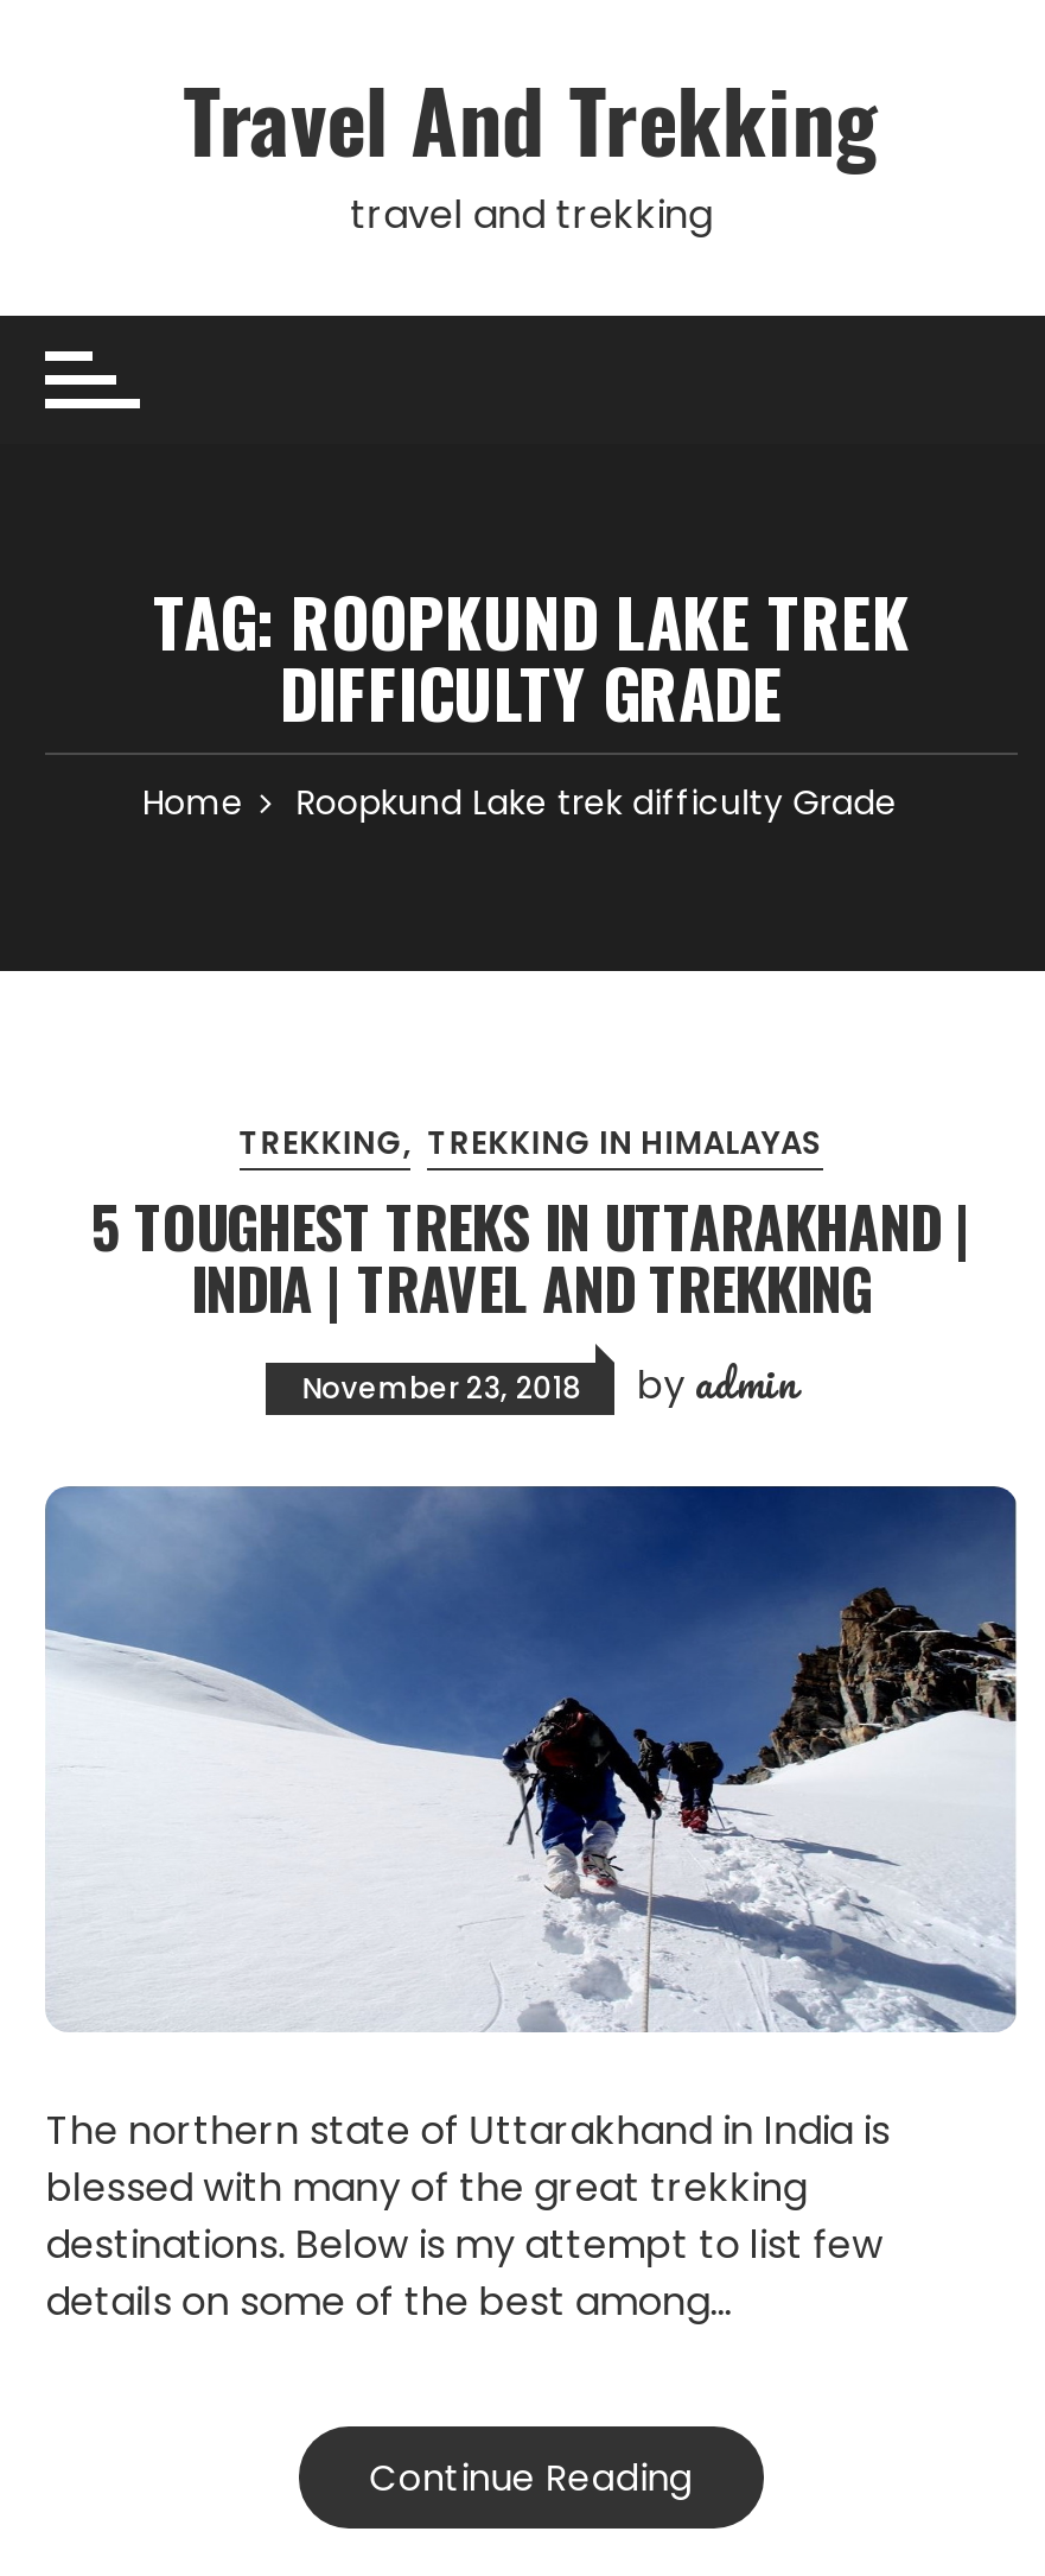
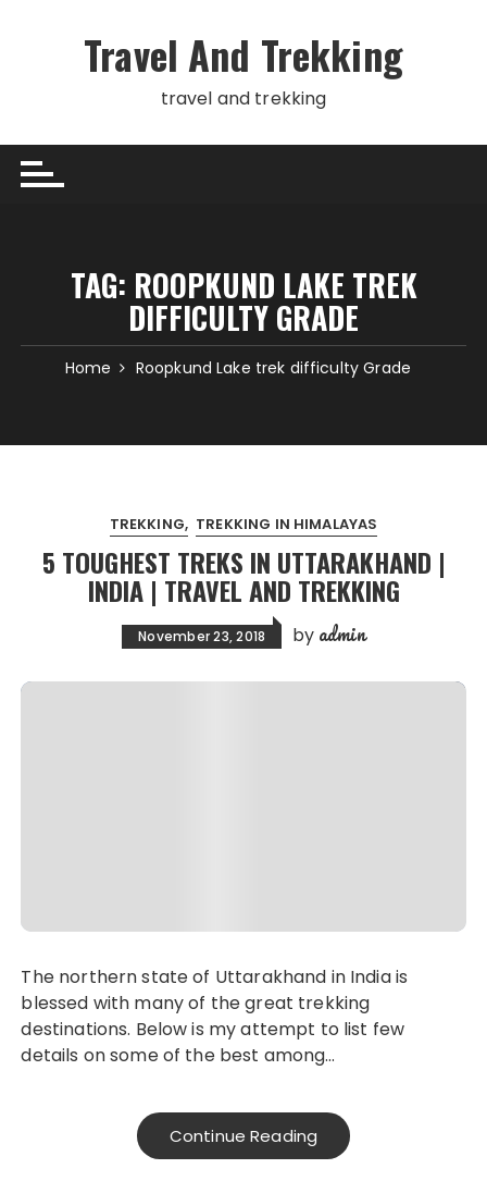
- [image]
